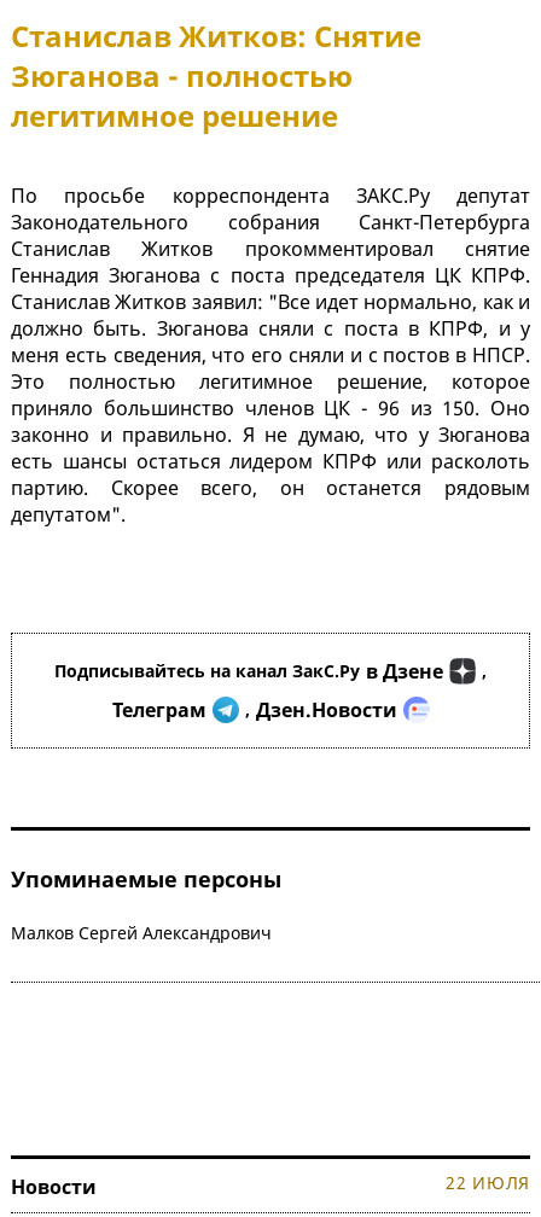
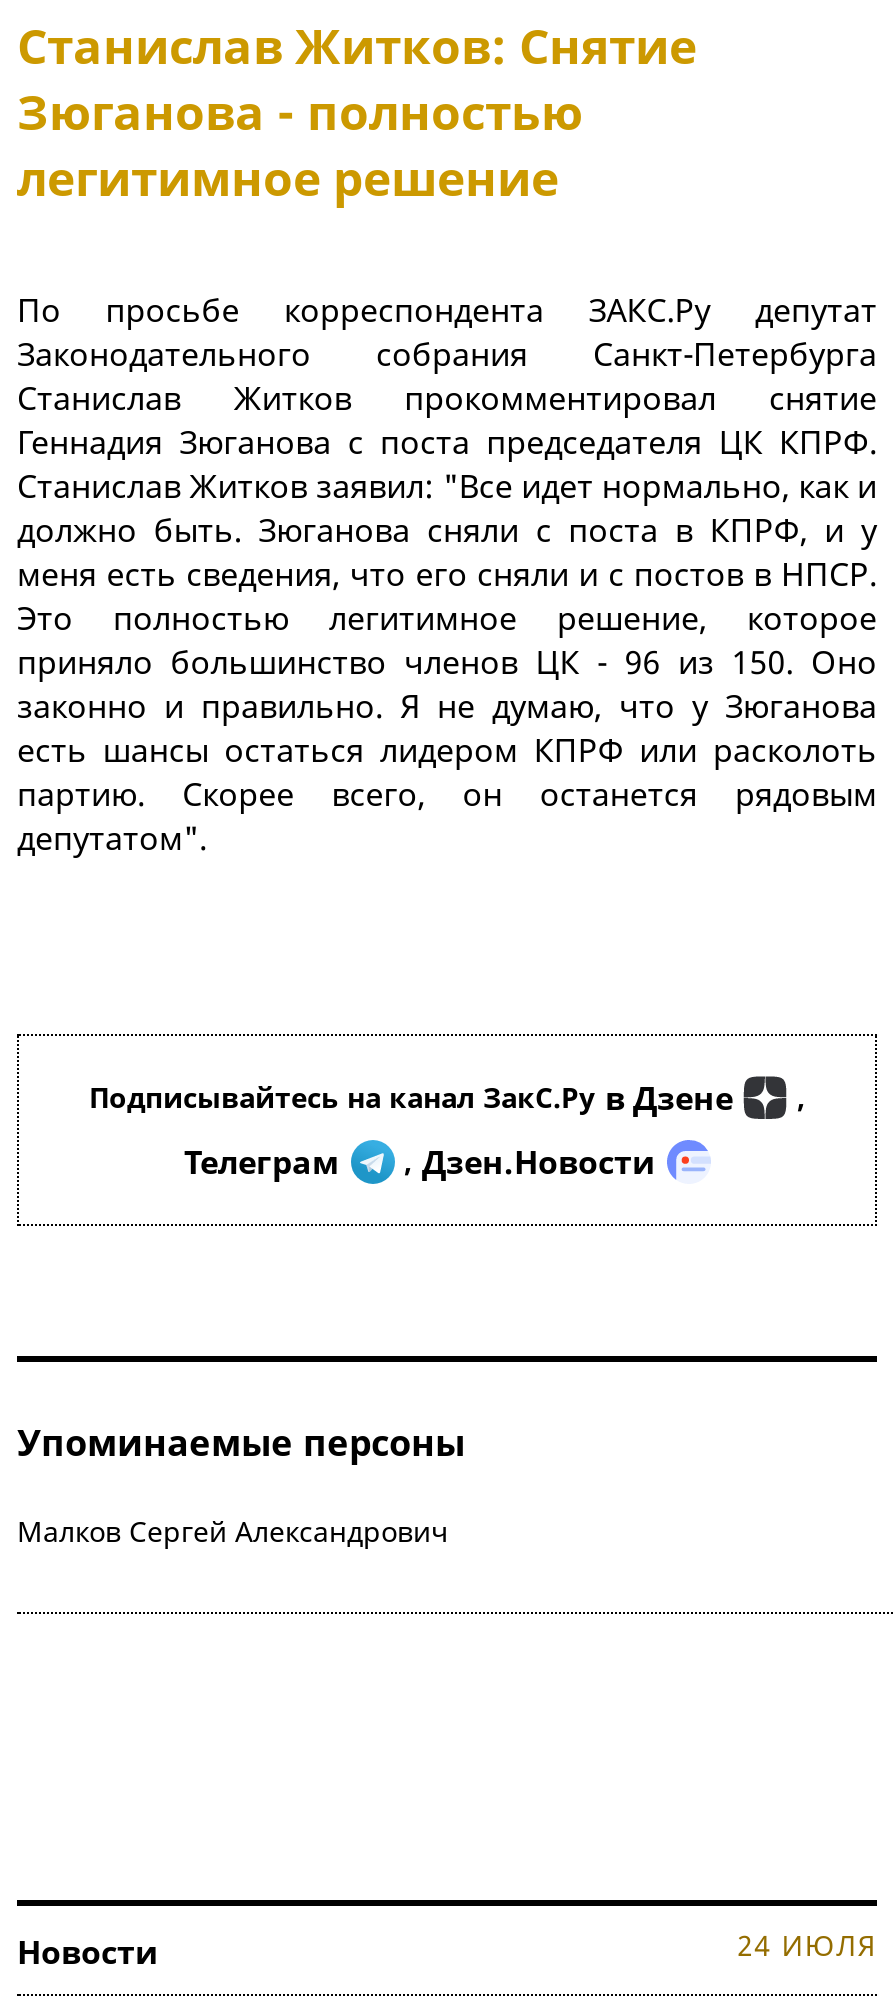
- 22 ИЮЛЯ
+ 24 ИЮЛЯ
